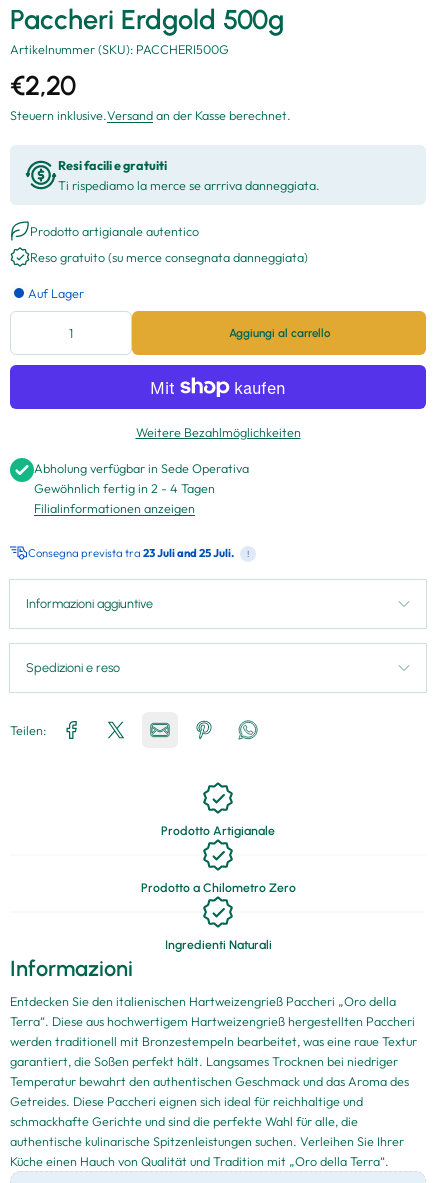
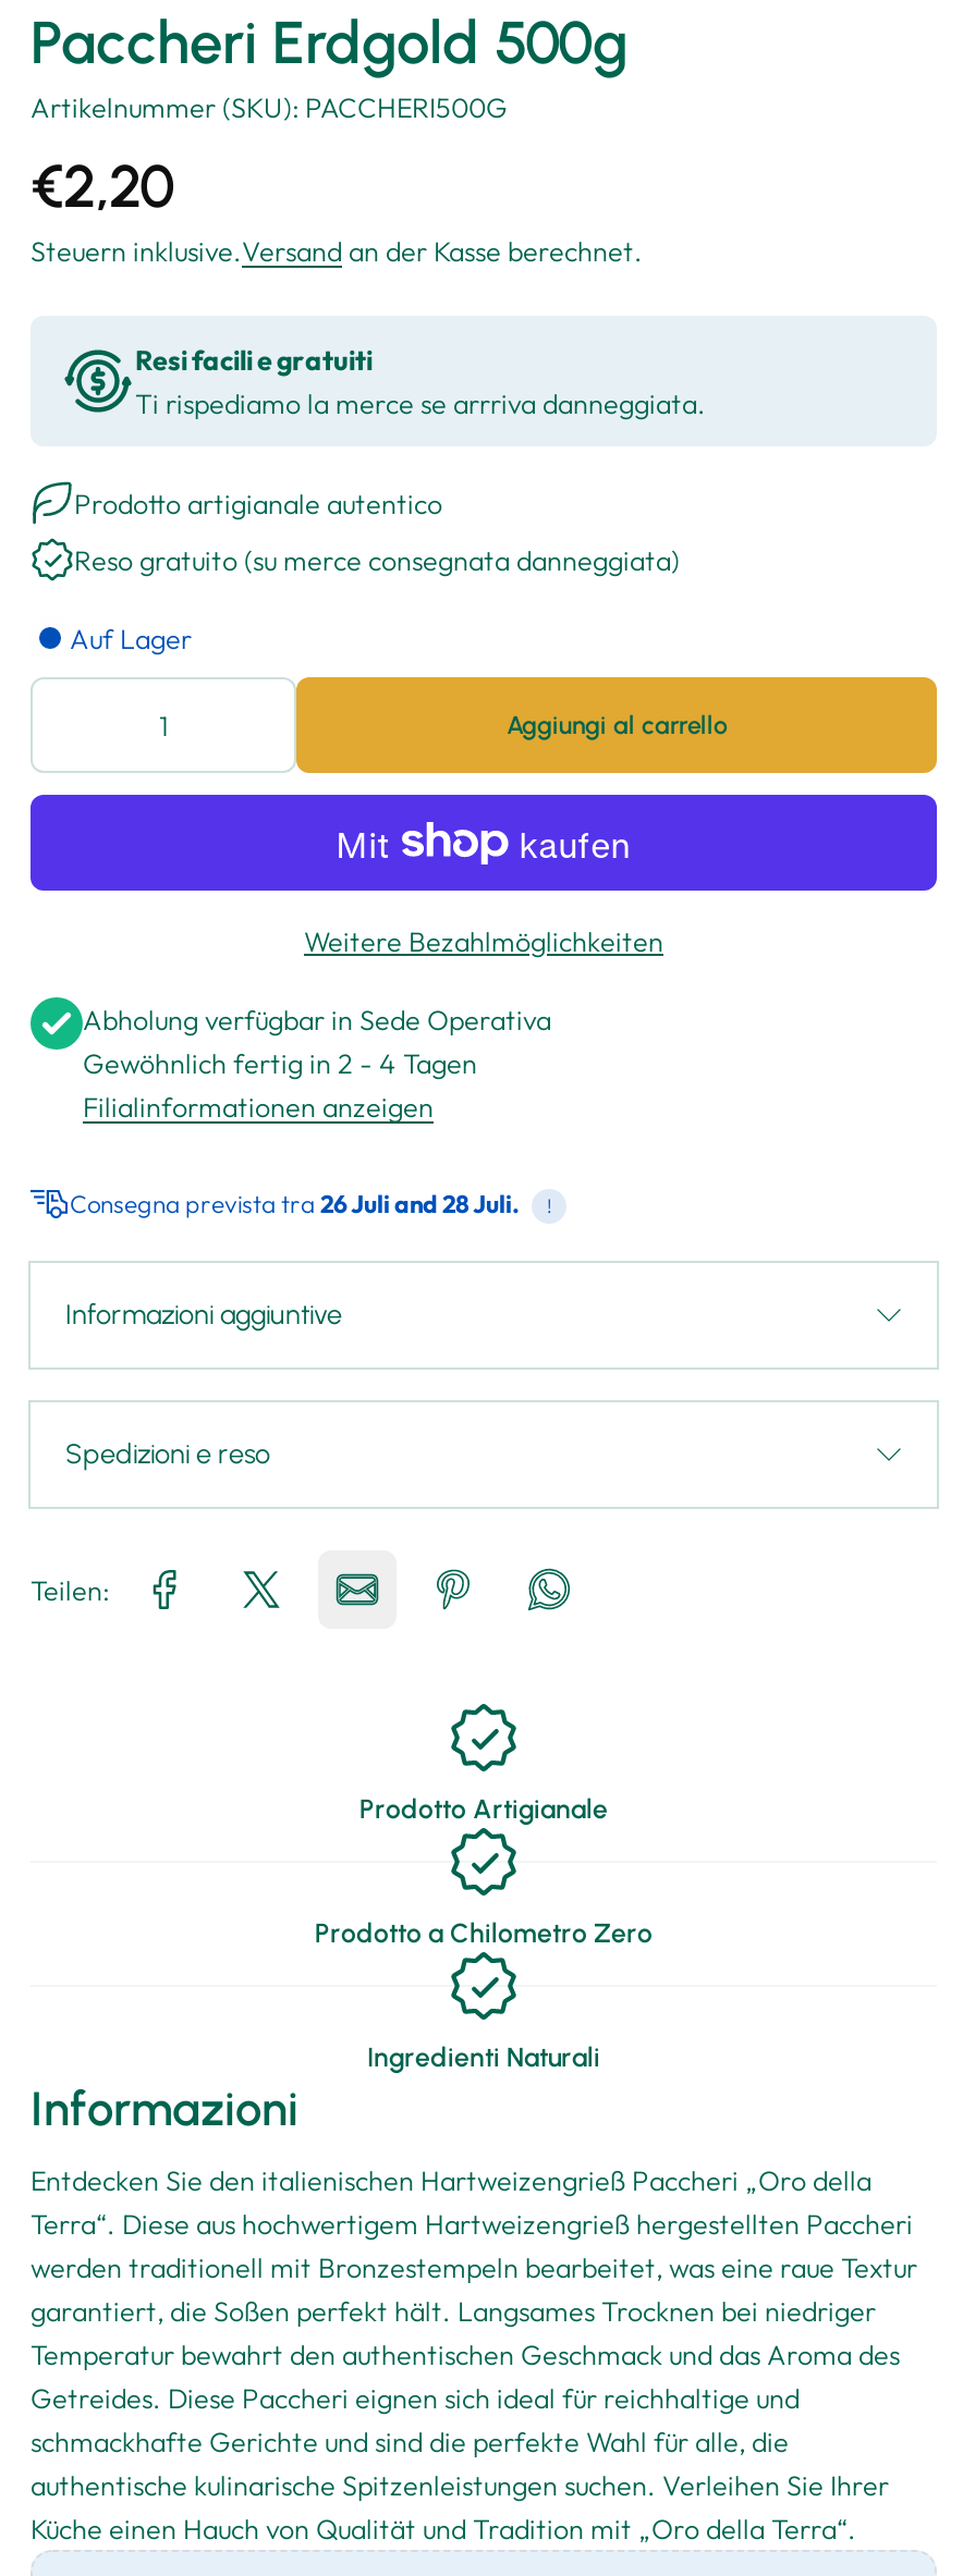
- Consegna prevista tra 23 Juli and 25 Juli.
+ Consegna prevista tra 26 Juli and 28 Juli.
